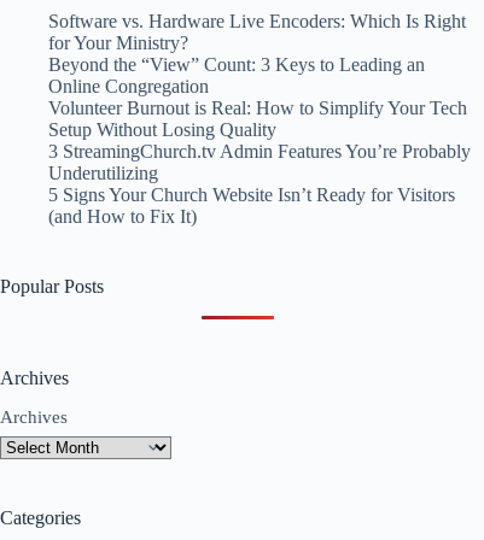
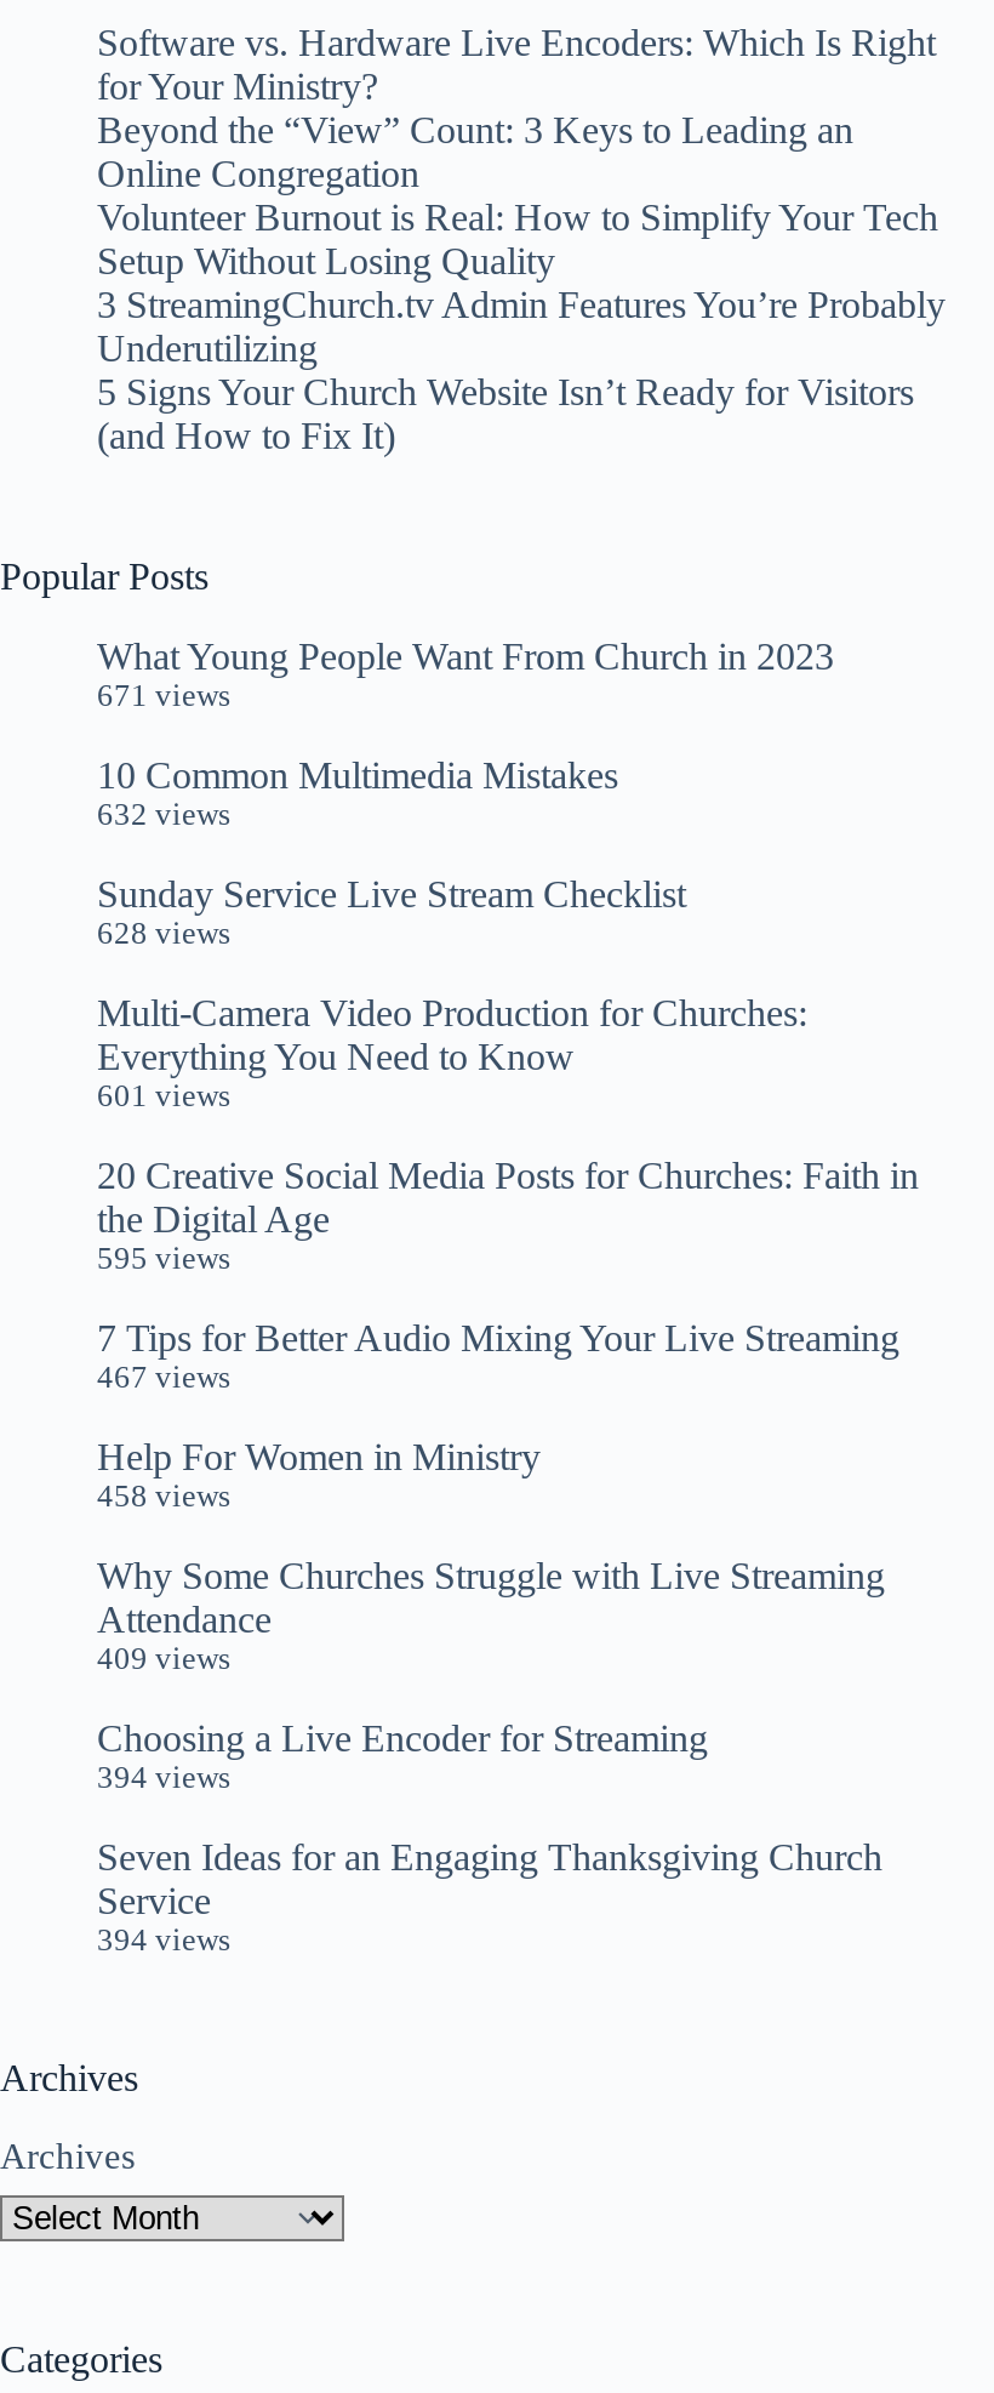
+ What Young People Want From Church in 2023
+ 671 views
+ 10 Common Multimedia Mistakes
+ 632 views
+ Sunday Service Live Stream Checklist
+ 628 views
+ Multi-Camera Video Production for Churches:
+ Everything You Need to Know
+ 601 views
+ 20 Creative Social Media Posts for Churches: Faith in
+ the Digital Age
+ 595 views
+ 7 Tips for Better Audio Mixing Your Live Streaming
+ 467 views
+ Help For Women in Ministry
+ 458 views
+ Why Some Churches Struggle with Live Streaming
+ Attendance
+ 409 views
+ Choosing a Live Encoder for Streaming
+ 394 views
+ Seven Ideas for an Engaging Thanksgiving Church
+ Service
+ 394 views
